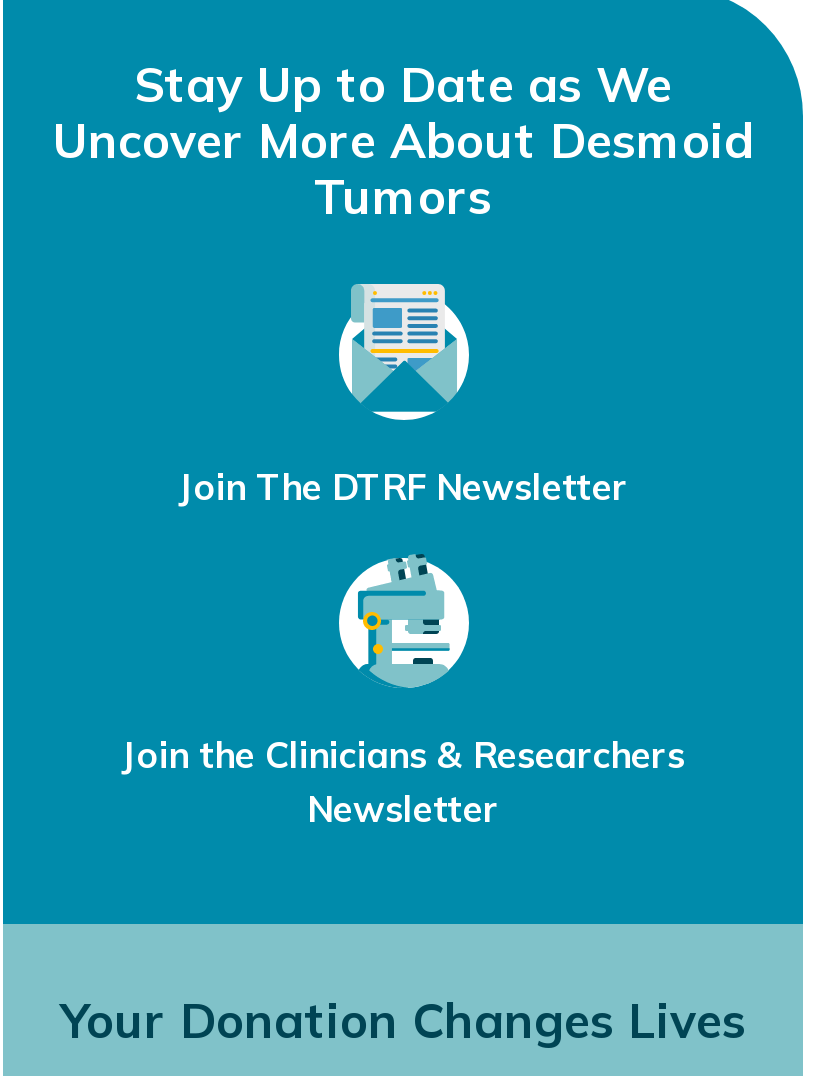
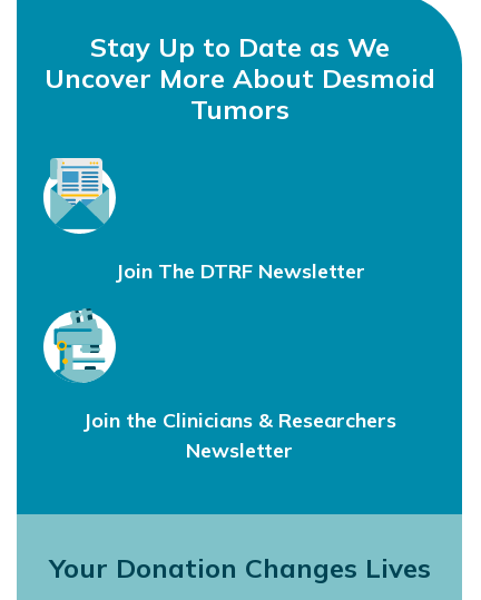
+ [image]

- [image]

+ [image]

- [image]
